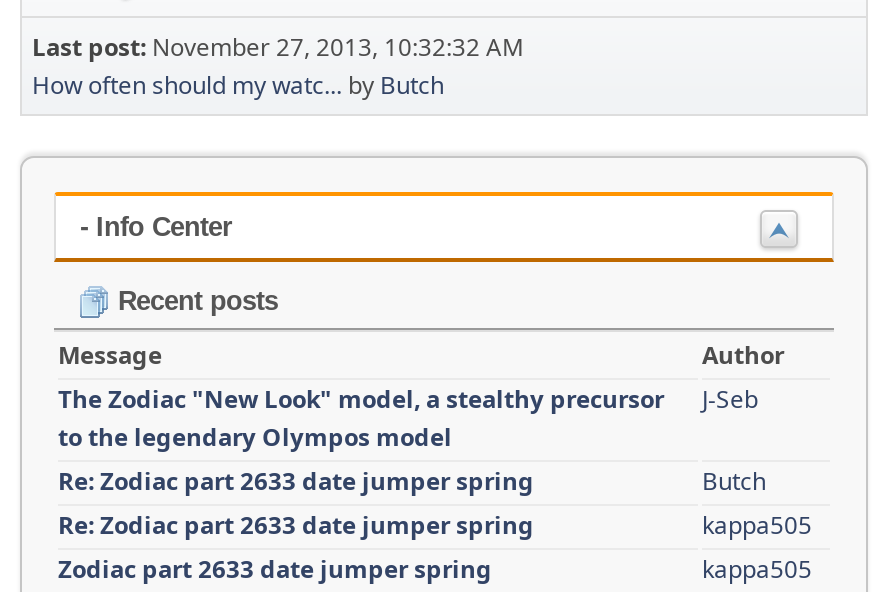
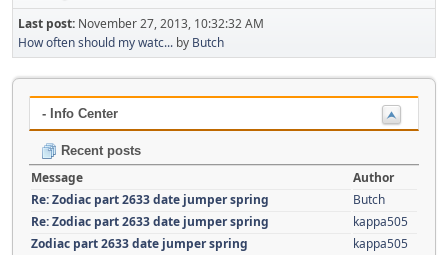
- The Zodiac "New Look" model, a stealthy precursor
- to the legendary Olympos model

- J-Seb
